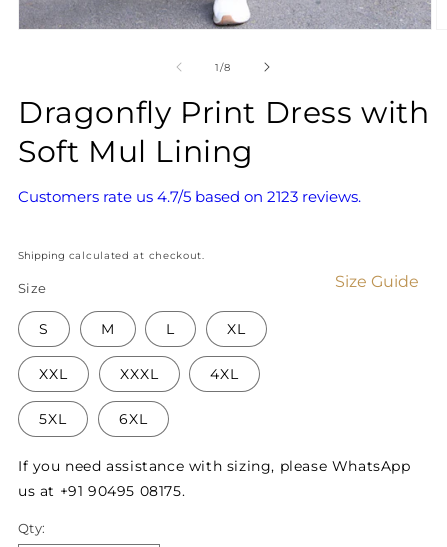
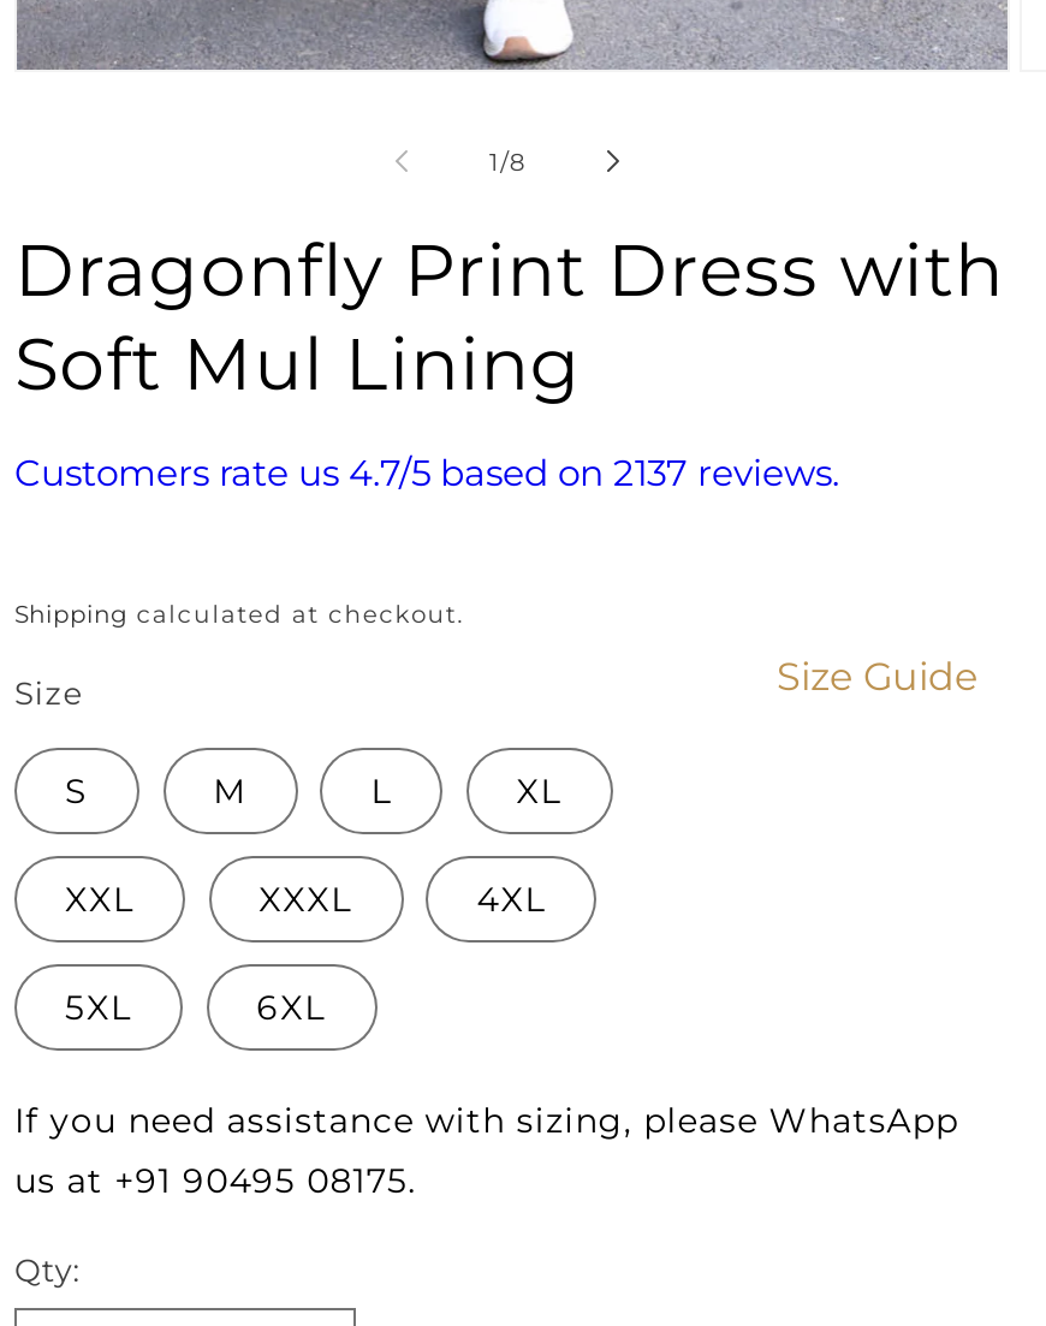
- Customers rate us 4.7/5 based on 2123 reviews.
+ Customers rate us 4.7/5 based on 2137 reviews.
